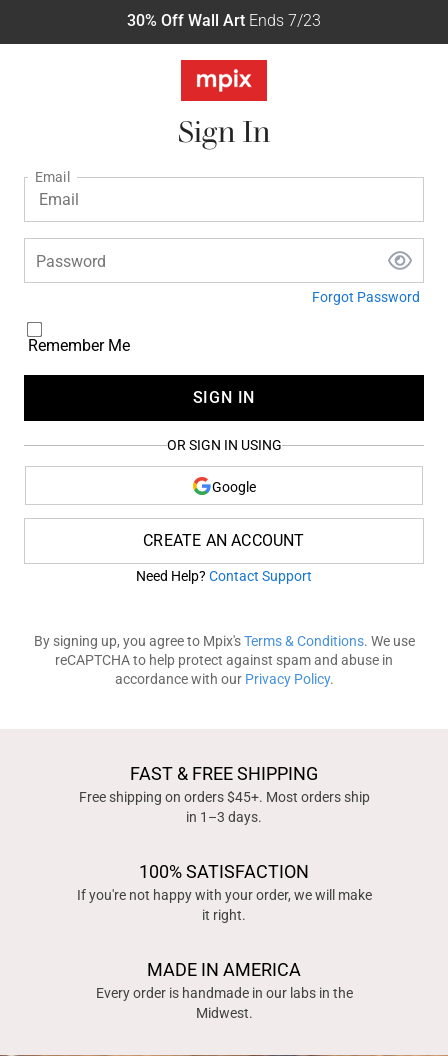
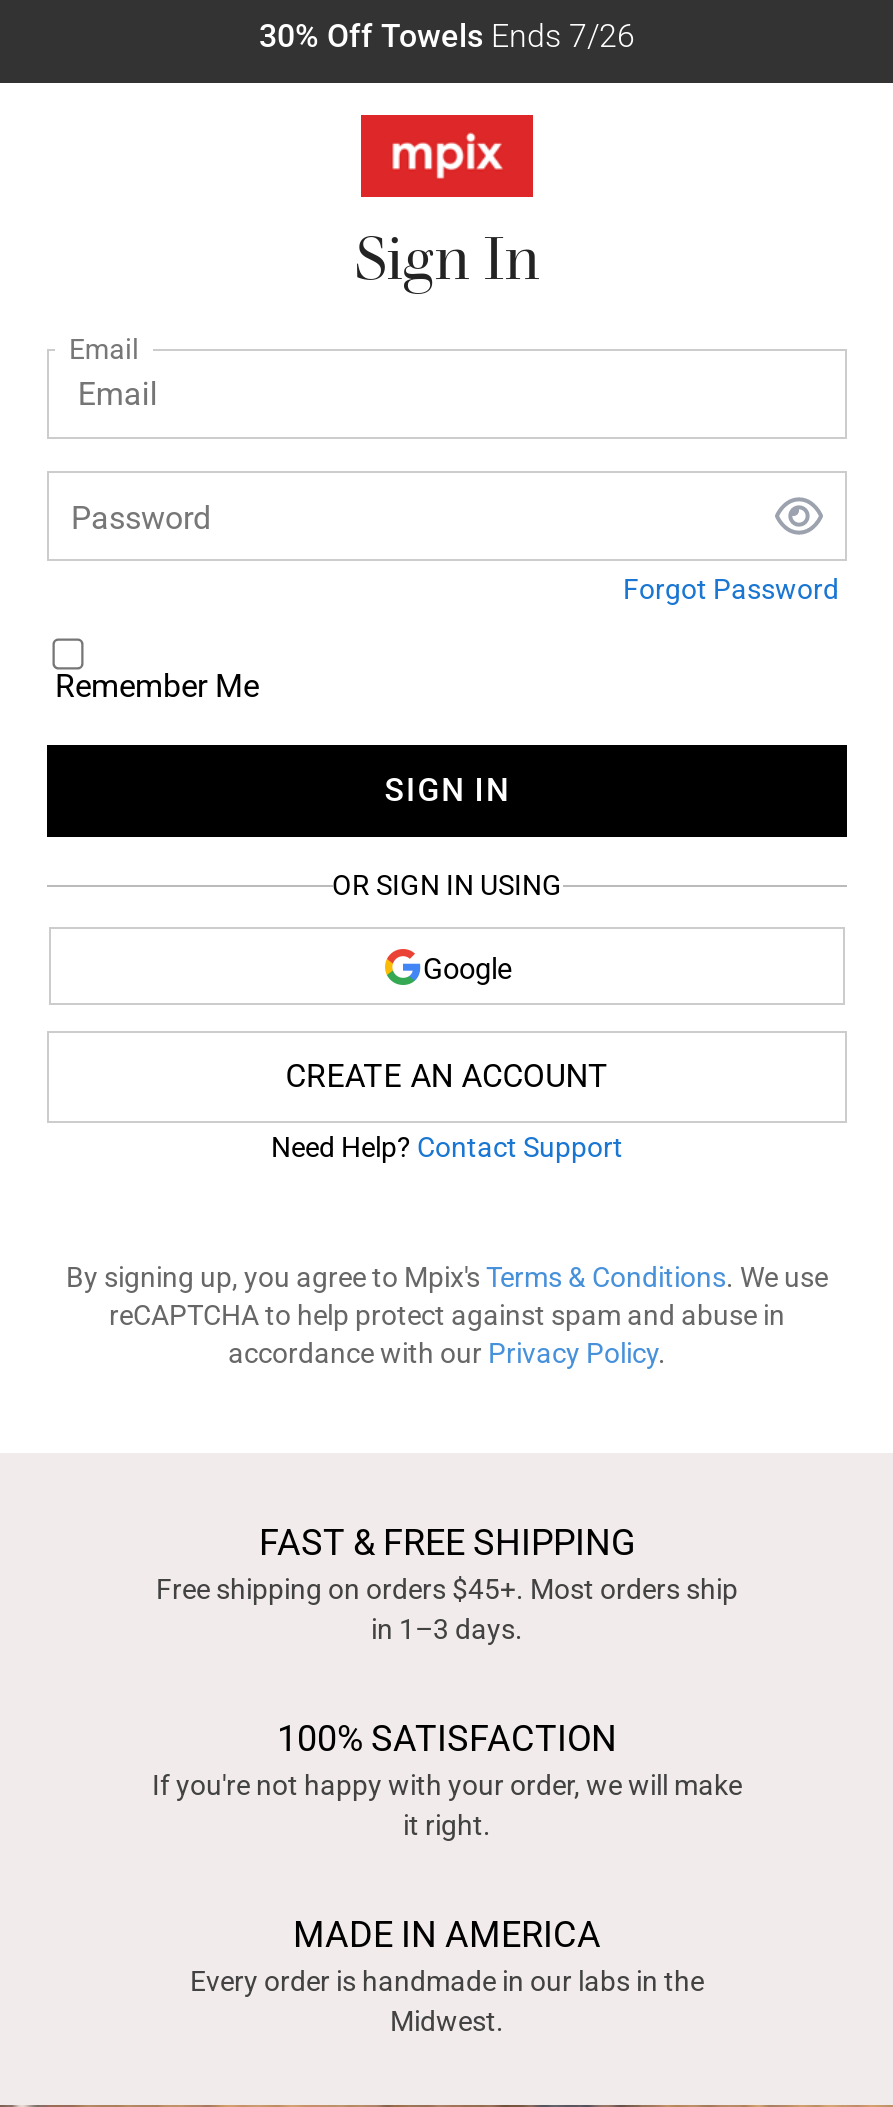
- 30% Off Wall Art Ends 7/23
+ 30% Off Towels Ends 7/26
